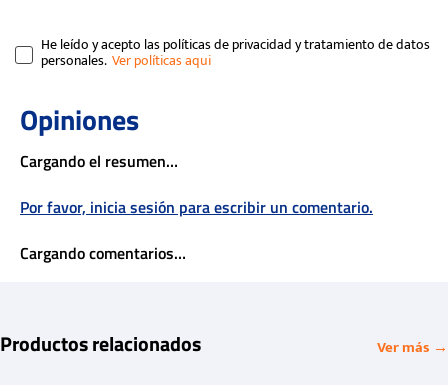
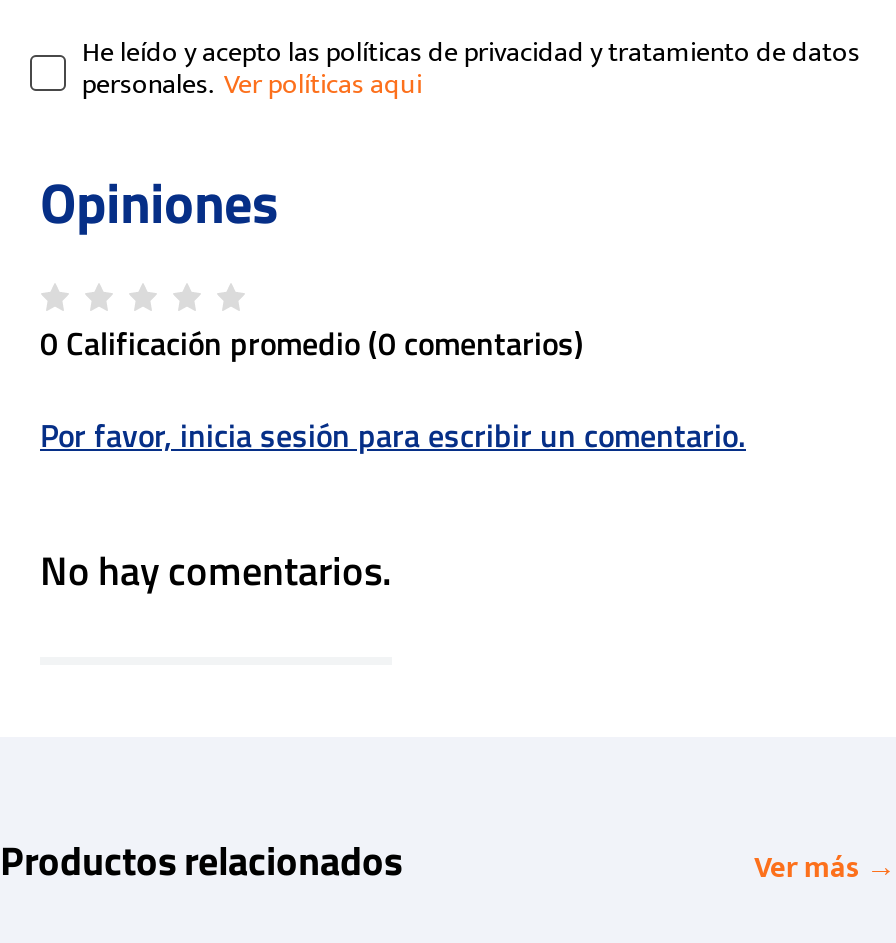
- Cargando el resumen…
+ 0 Calificación promedio (0 comentarios)

- Cargando comentarios…
+ No hay comentarios.
